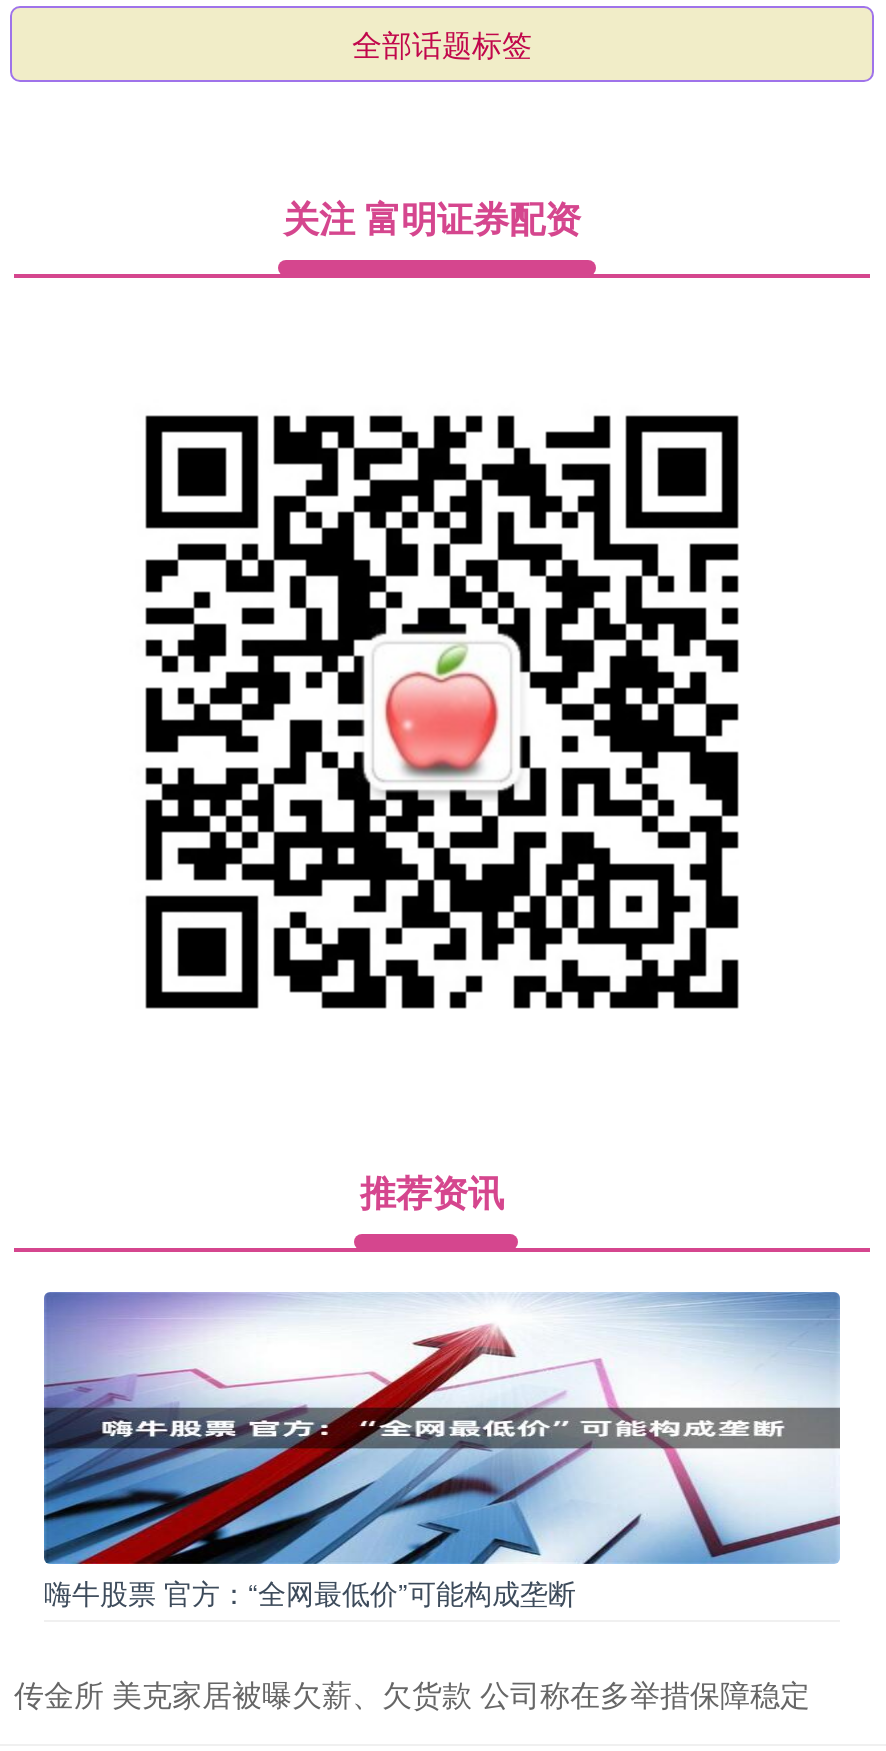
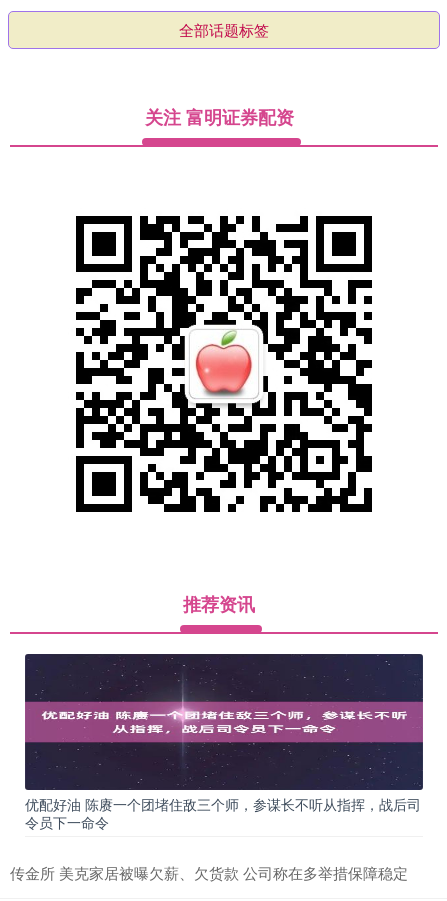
- [image]
- 嗨牛股票 官方：“全网最低价”可能构成垄断
+ [image]
+ 优配好油 陈赓一个团堵住敌三个师，参谋长不听从指挥，战后司
+ 令员下一命令
